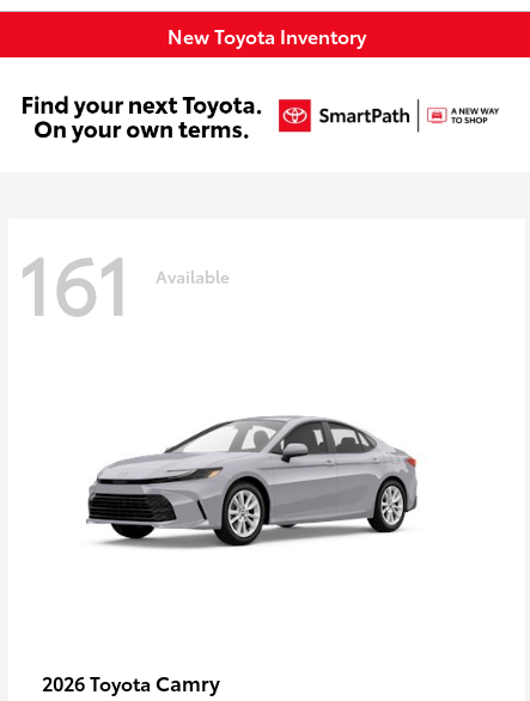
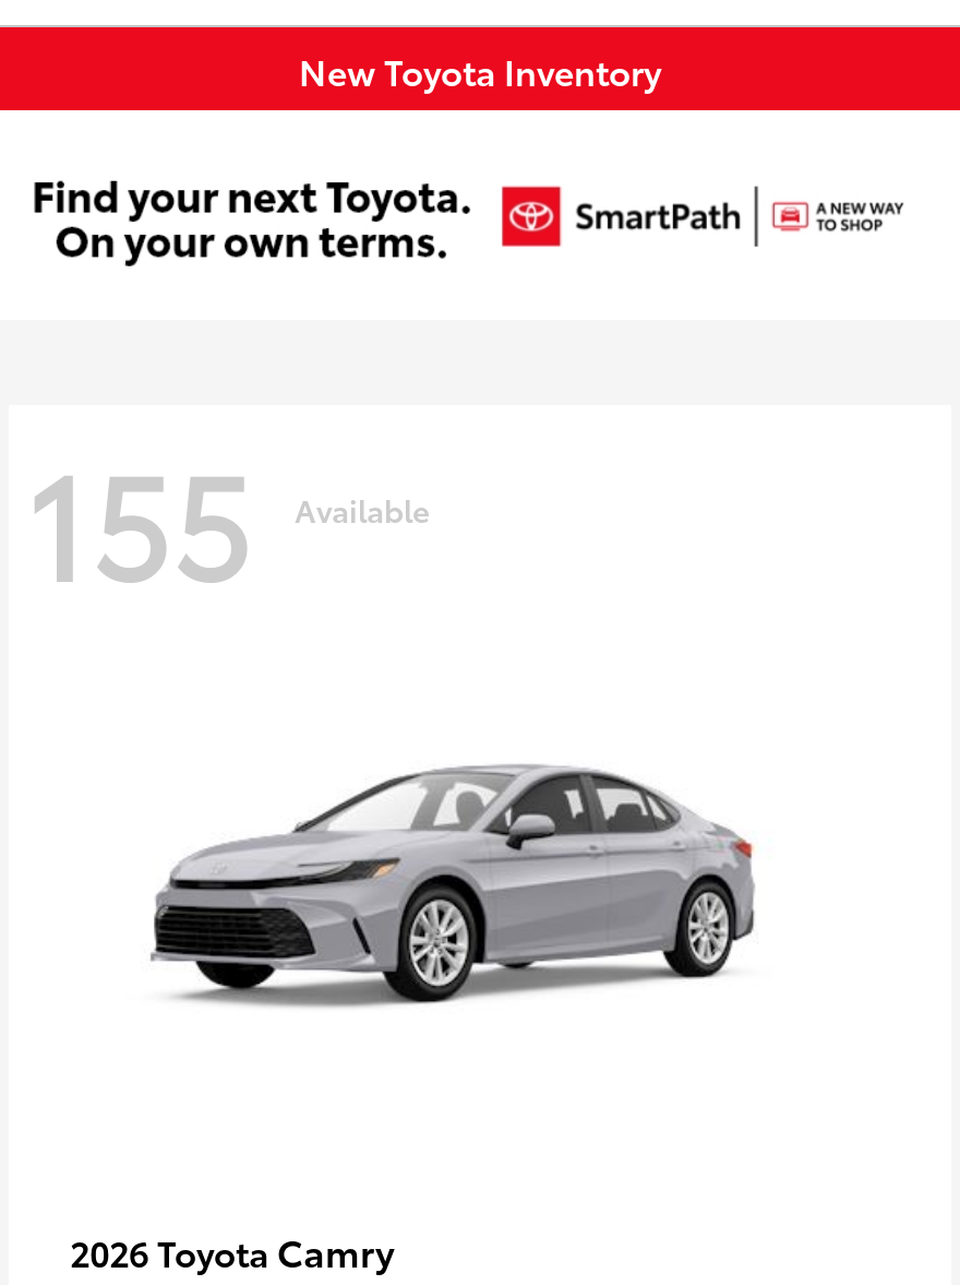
- 161 Available
+ 155 Available
